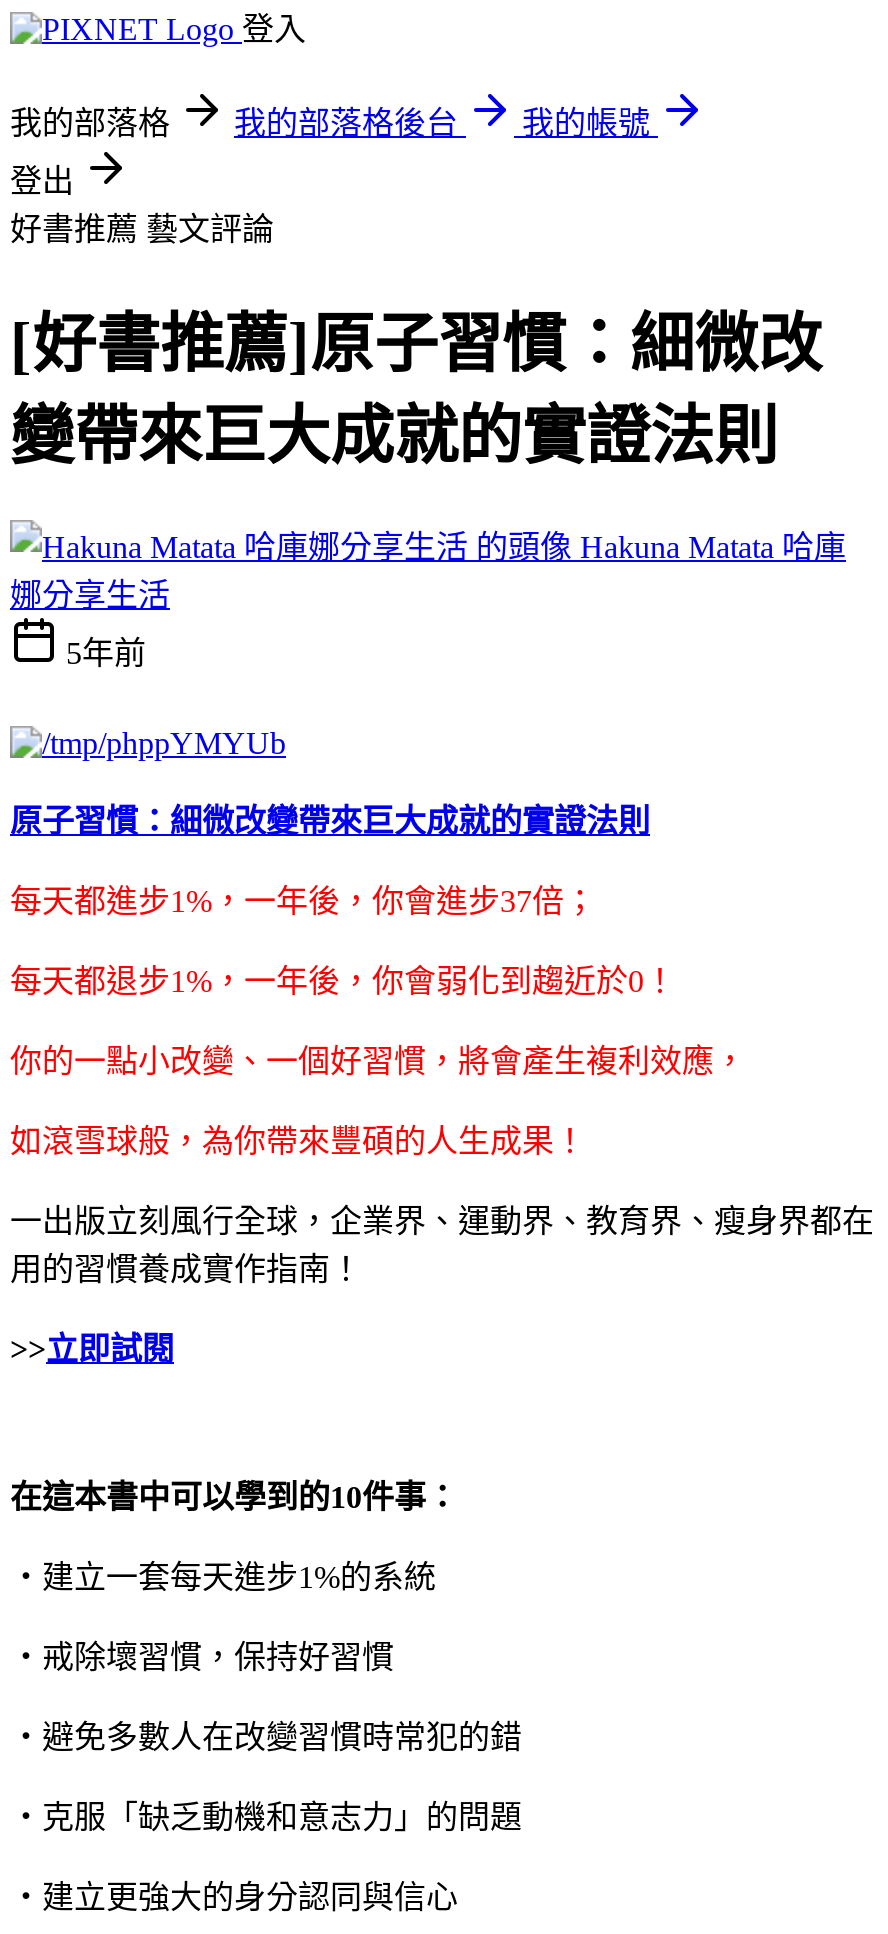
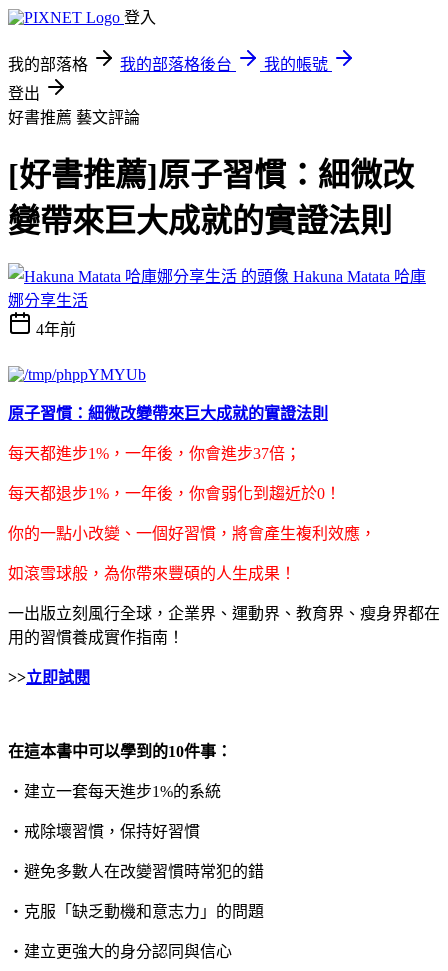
- 5年前
+ 4年前
